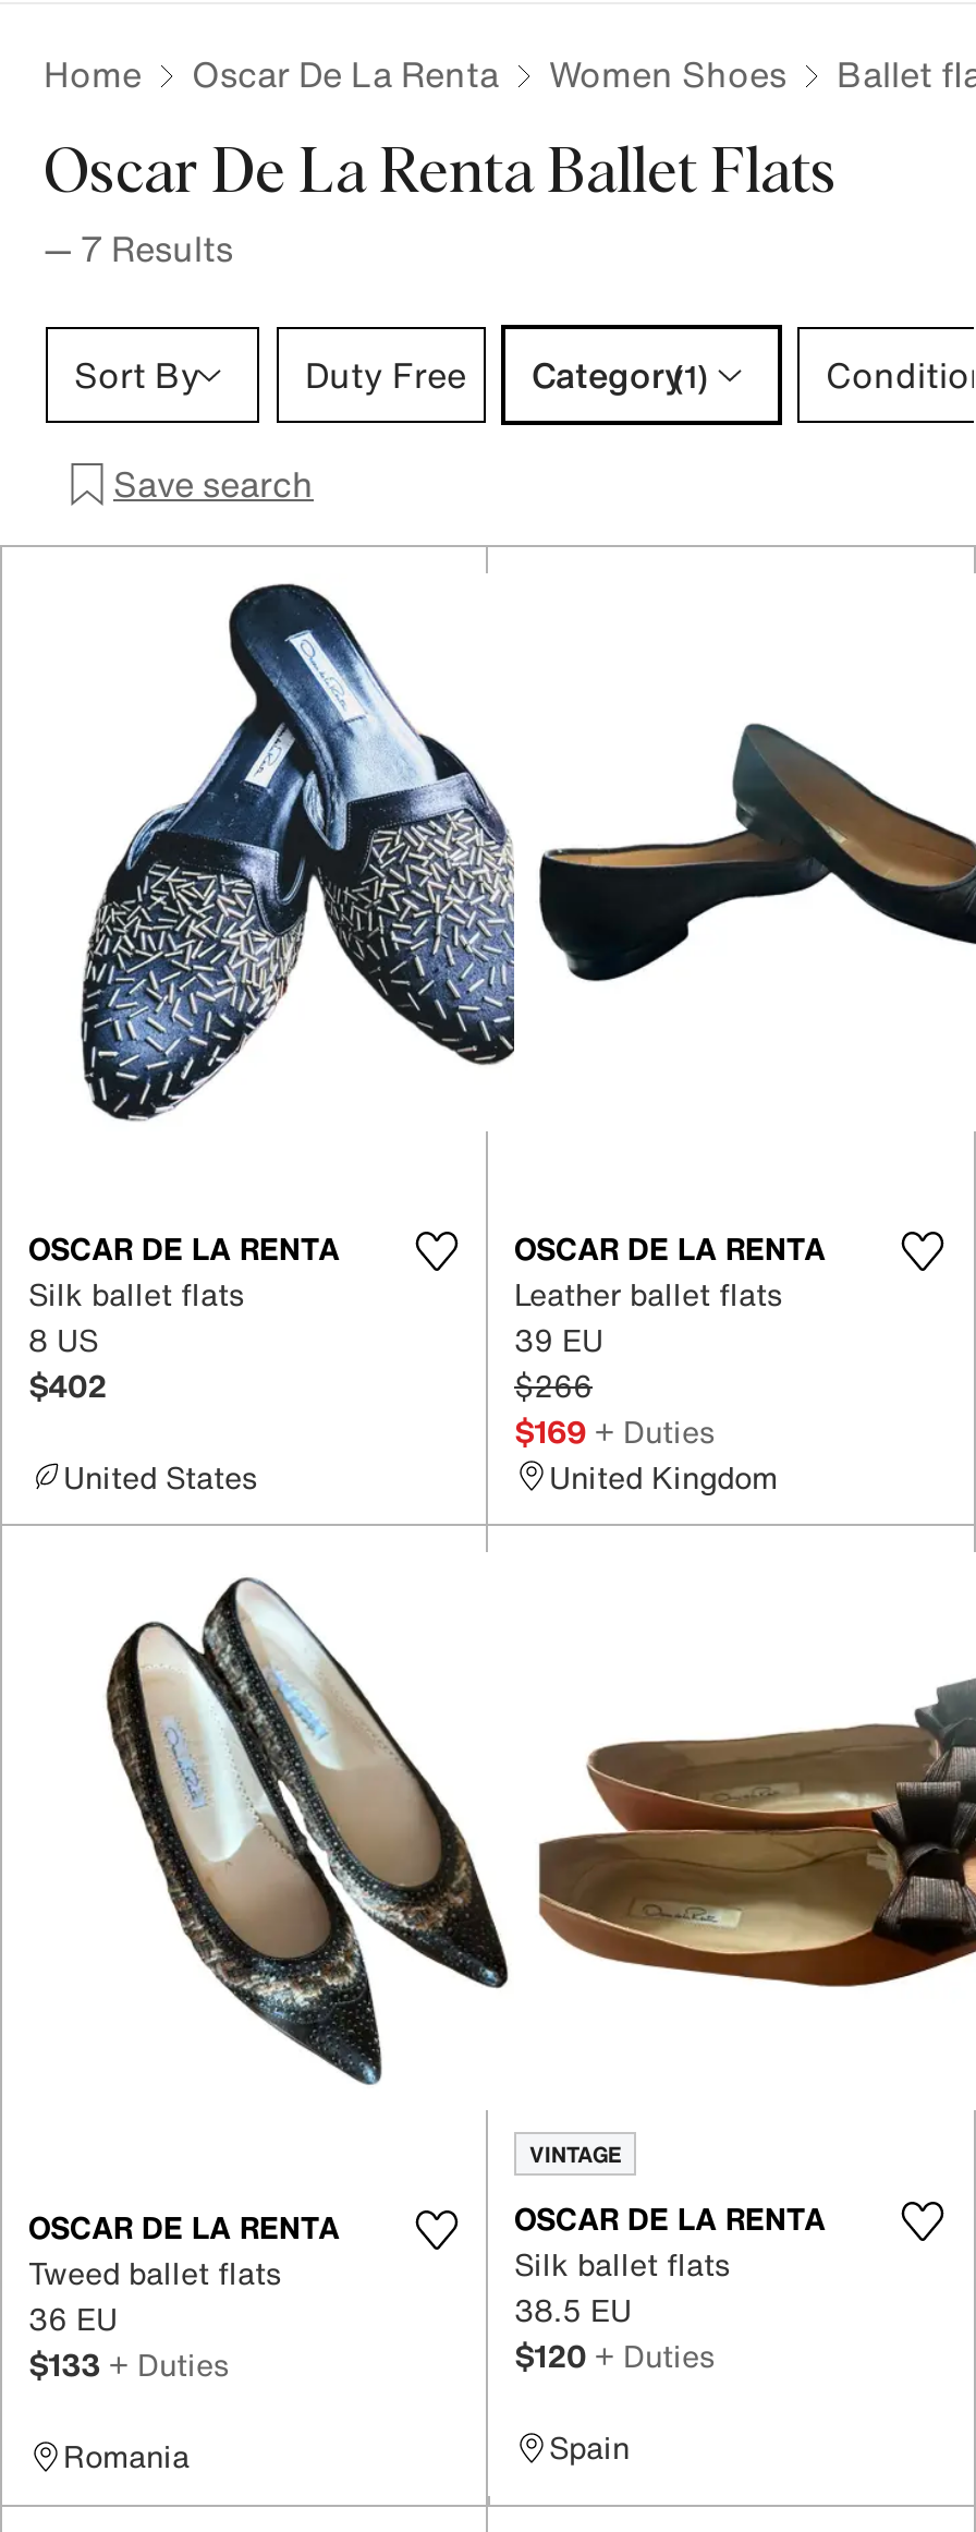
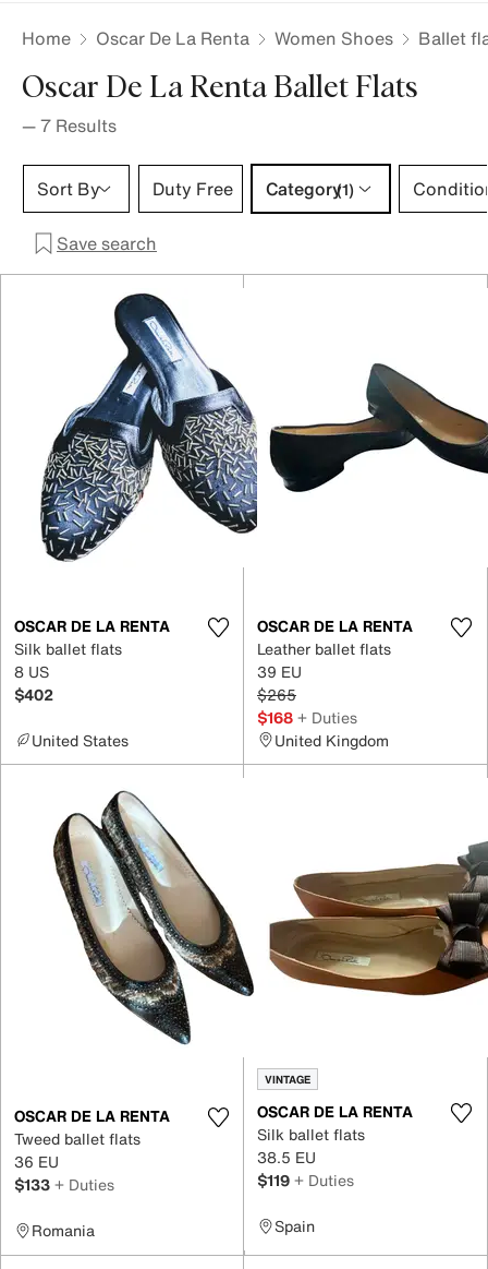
- $266
+ $265

- $169 + Duties
+ $168 + Duties

- $120 + Duties
+ $119 + Duties
